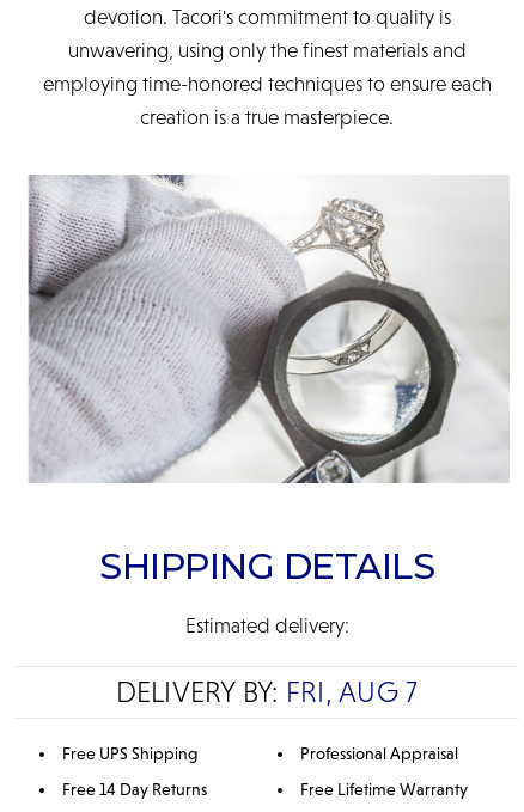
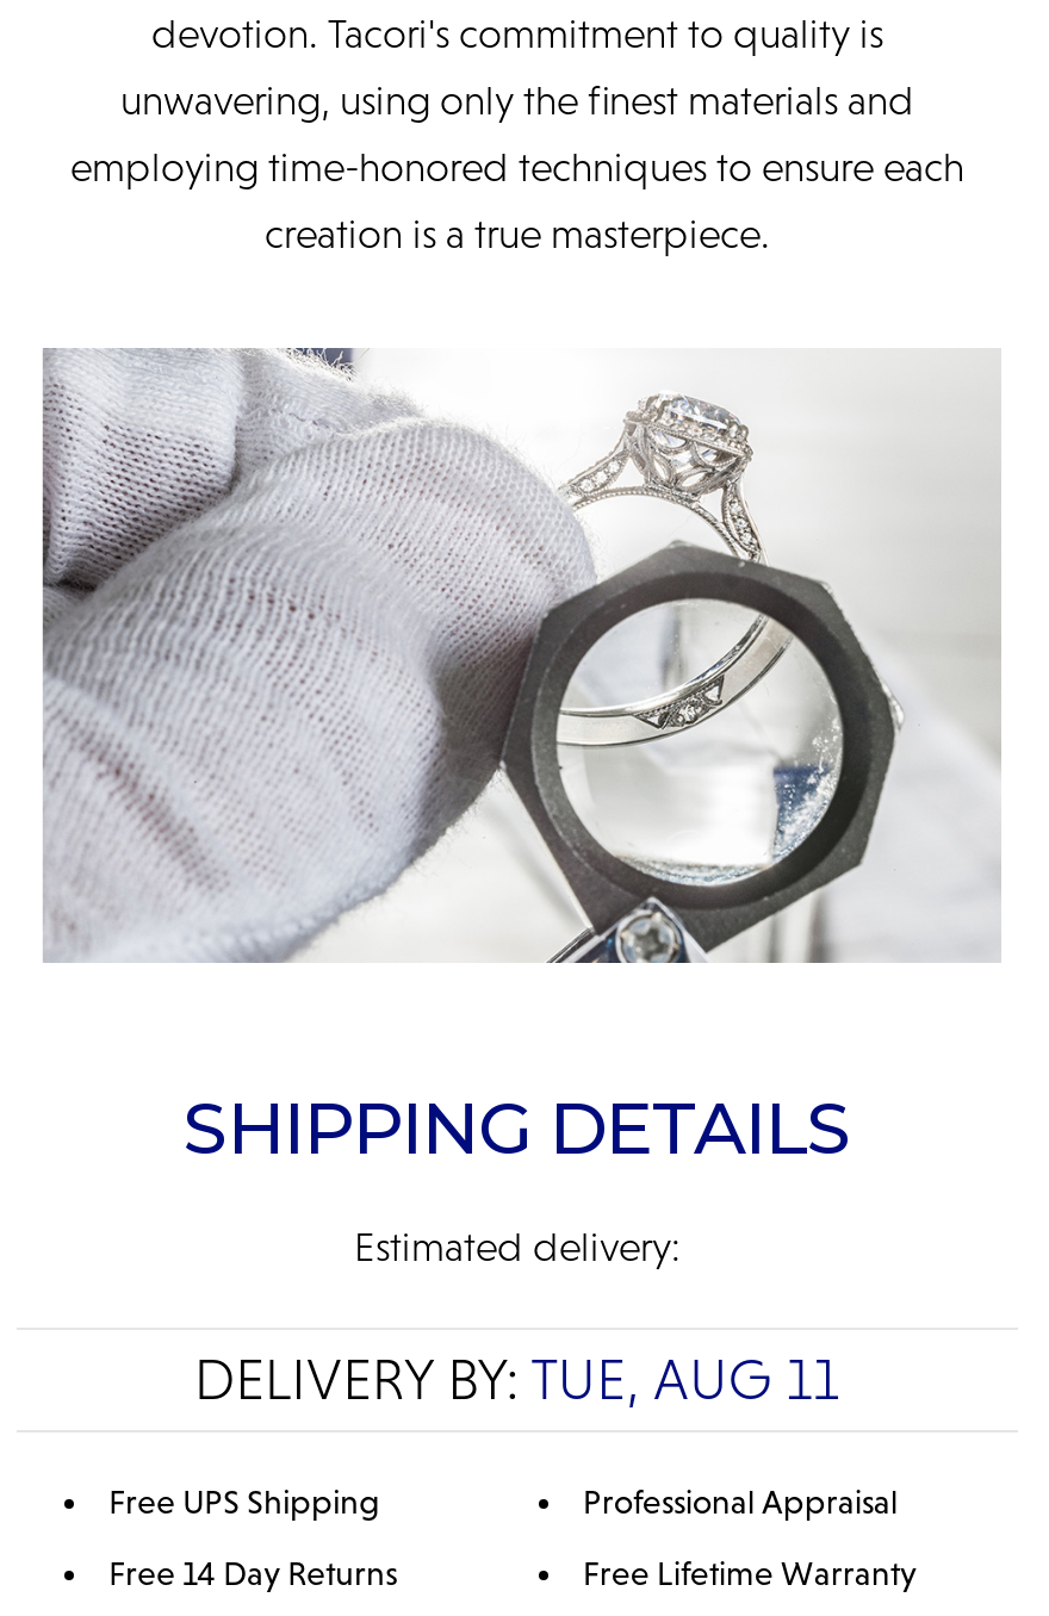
- DELIVERY BY: FRI, AUG 7
+ DELIVERY BY: TUE, AUG 11
